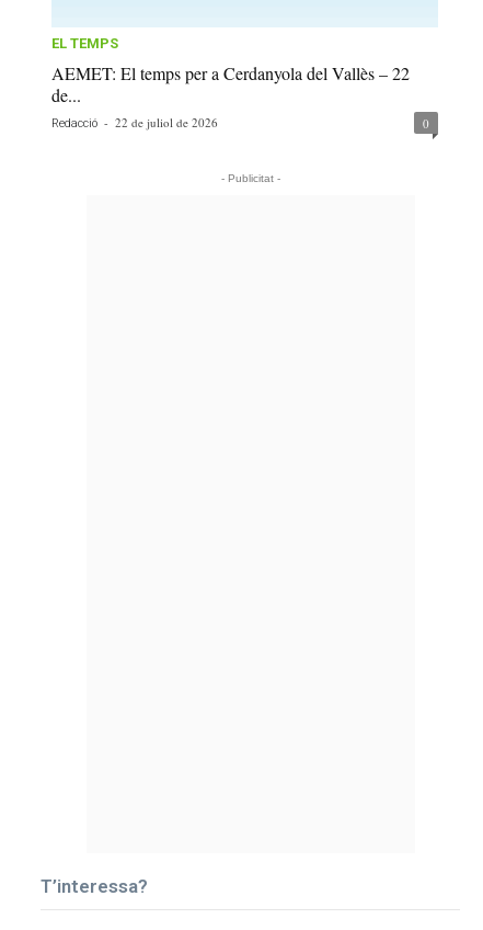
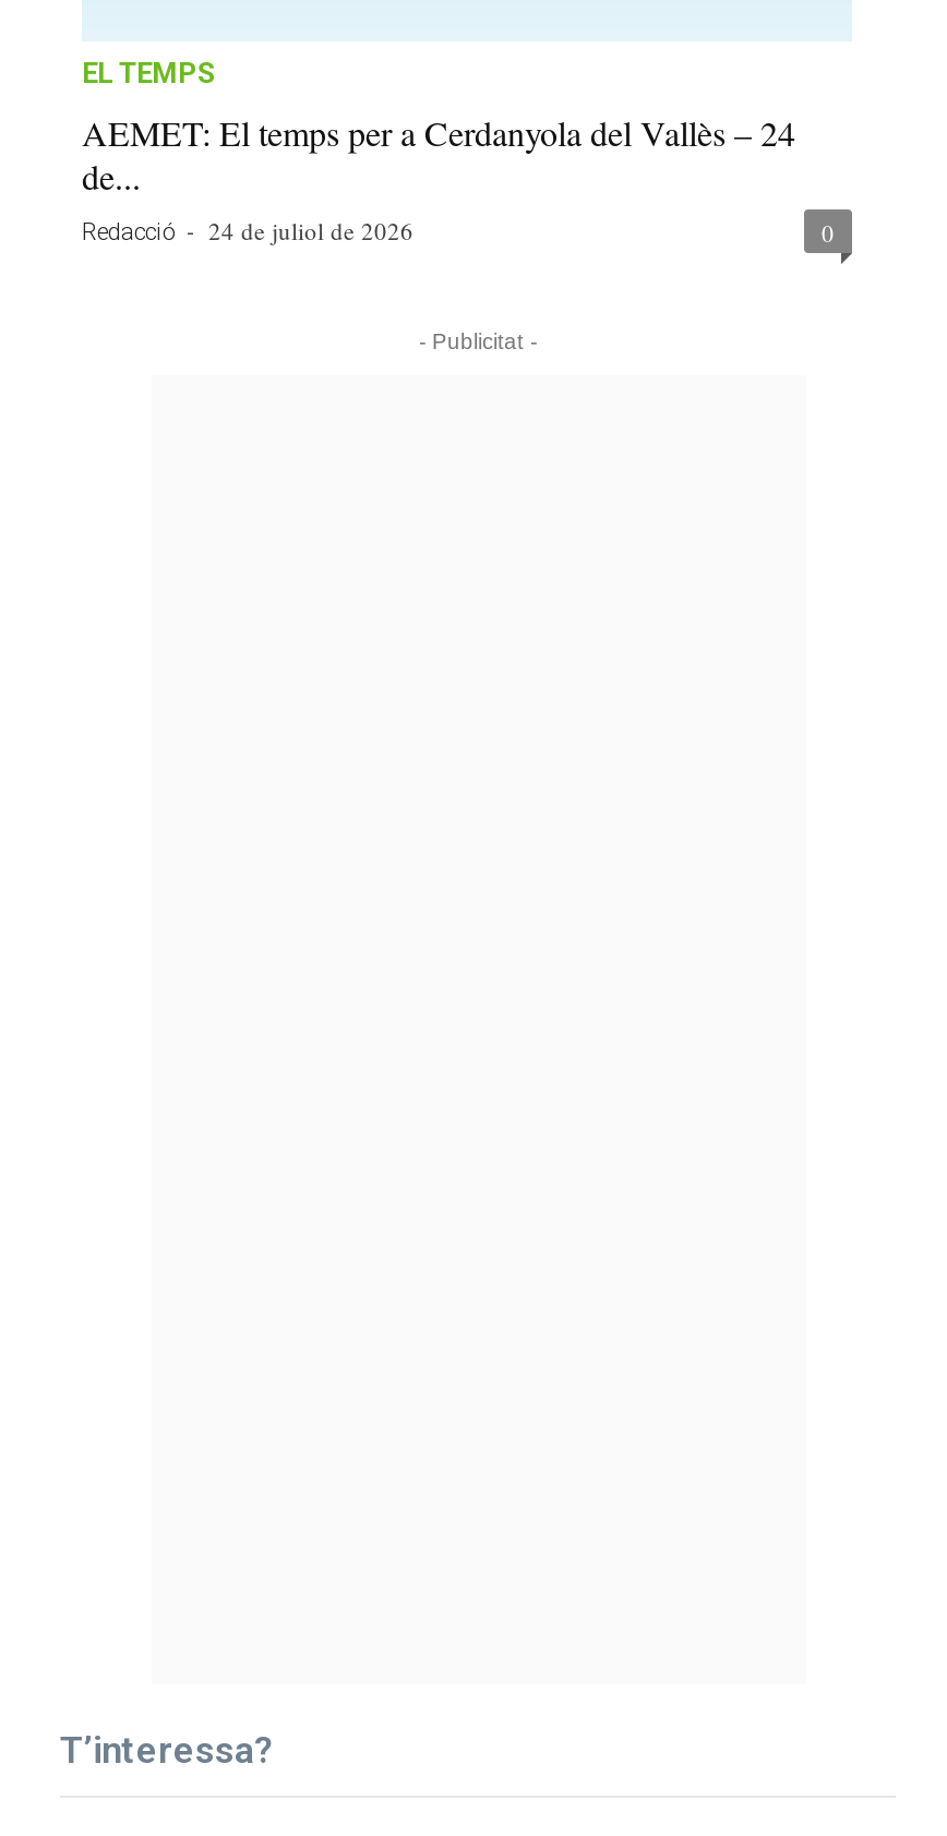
- AEMET: El temps per a Cerdanyola del Vallès – 22
+ AEMET: El temps per a Cerdanyola del Vallès – 24

- Redacció - 22 de juliol de 2026
+ Redacció - 24 de juliol de 2026
